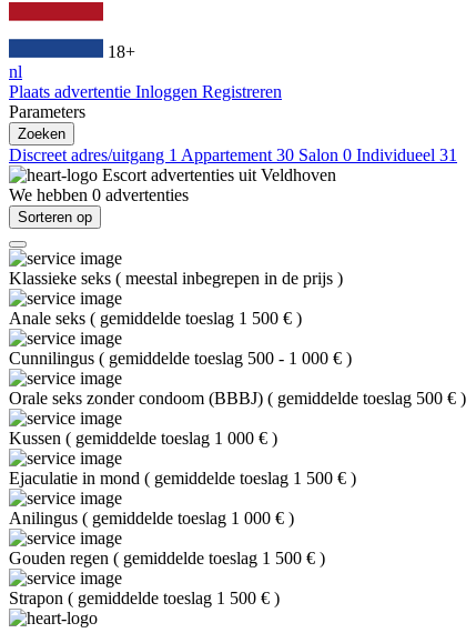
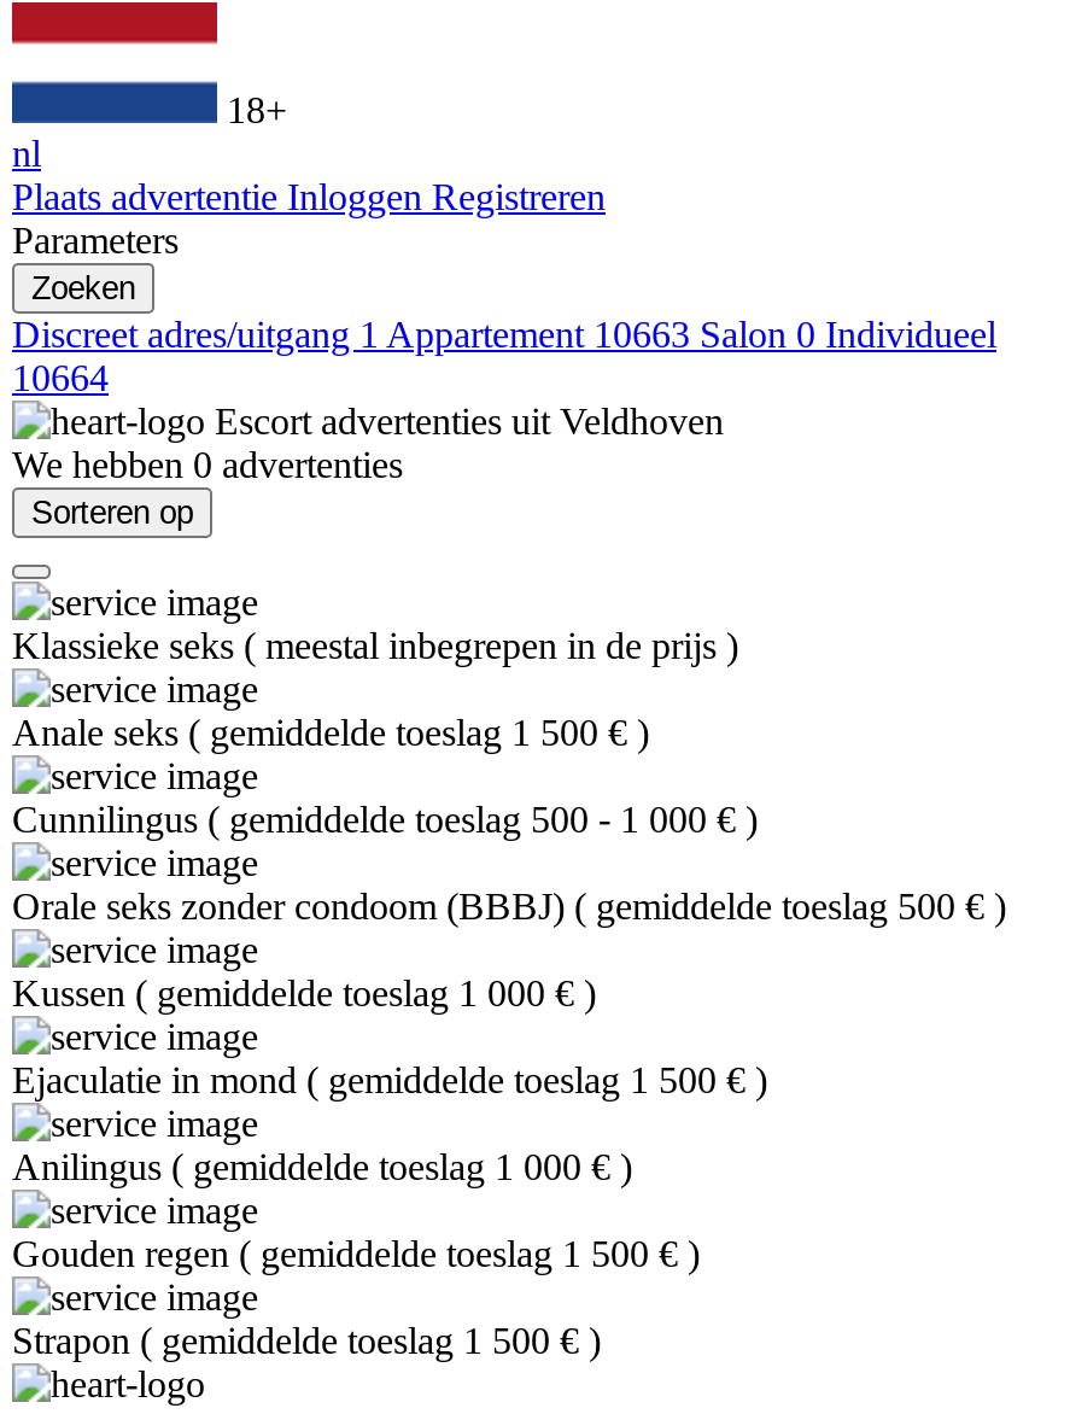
- Discreet adres/uitgang 1 Appartement 30 Salon 0 Individueel 31
+ Discreet adres/uitgang 1 Appartement 10663 Salon 0 Individueel
+ 10664
